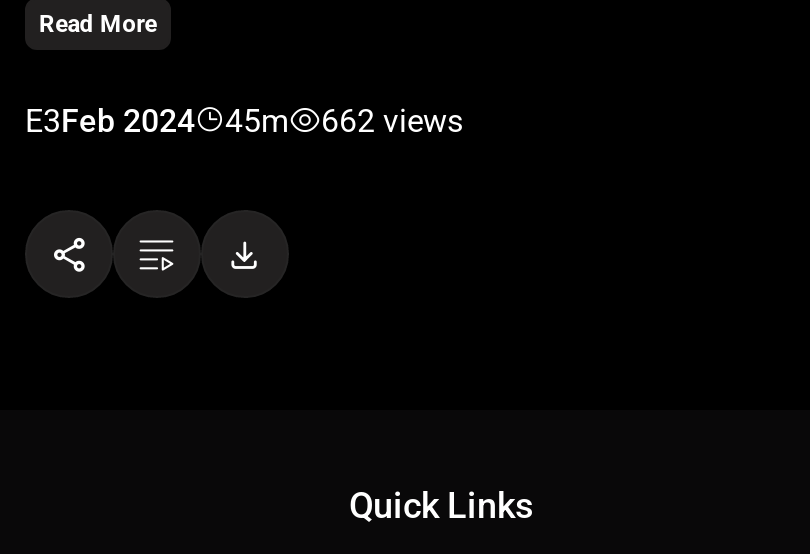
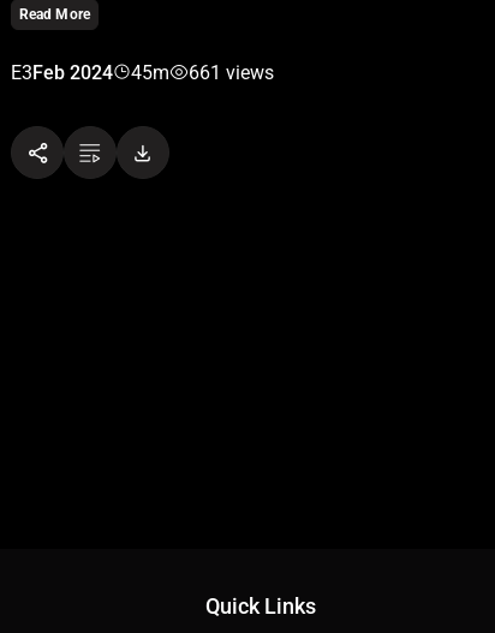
- E3Feb 2024 45m 662 views
+ E3Feb 2024 45m 661 views
